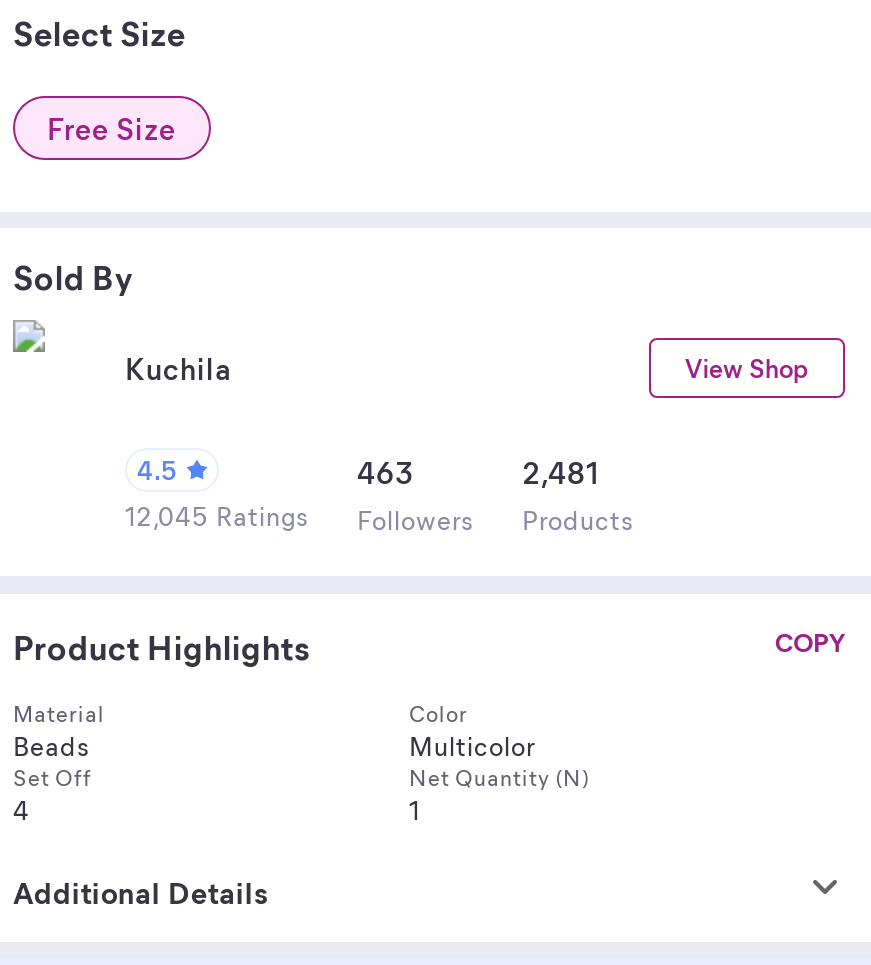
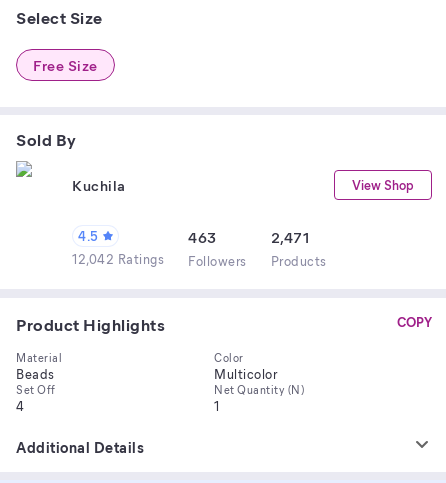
- 2,481
+ 2,471

- 12,045 Ratings Followers Products
+ 12,042 Ratings Followers Products
